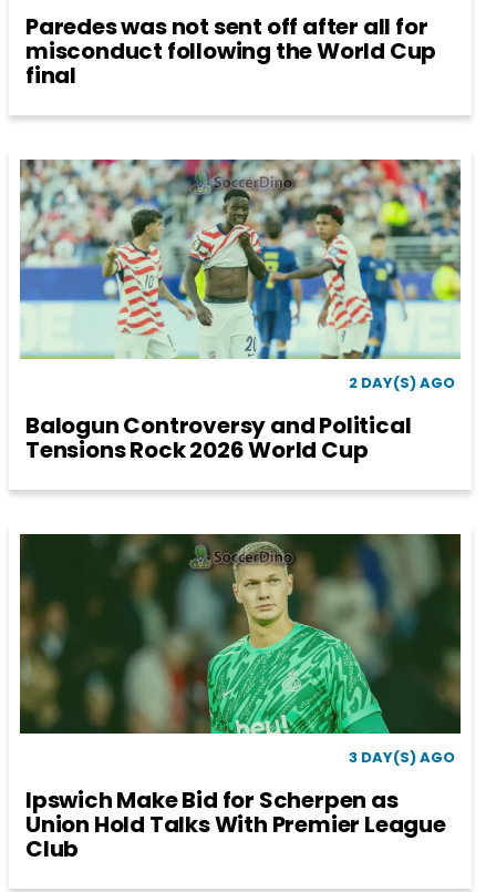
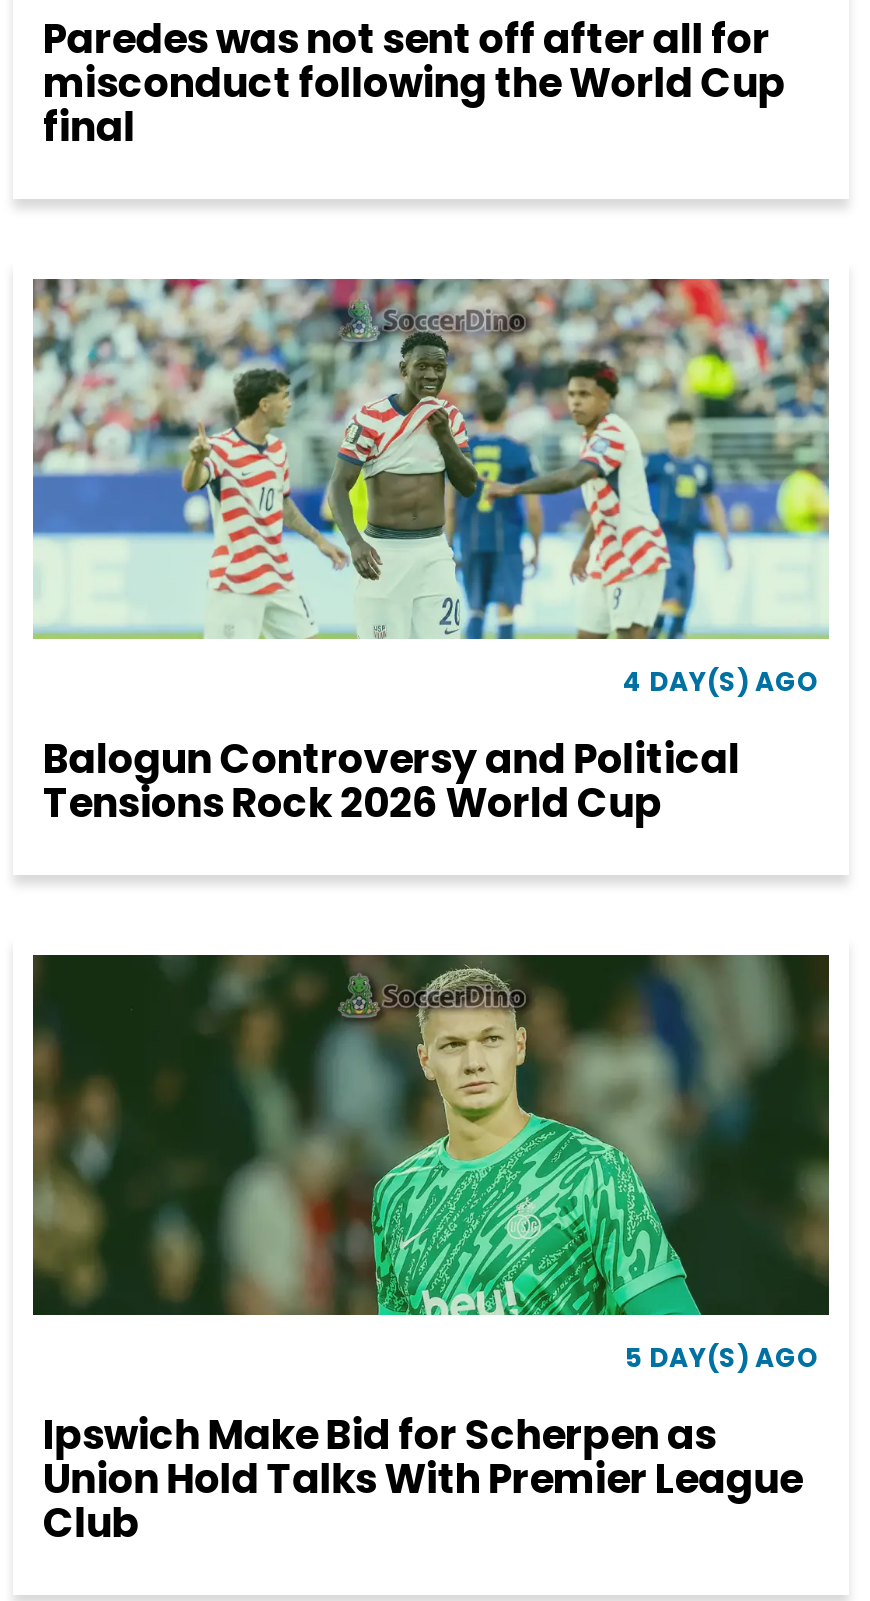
- 2 DAY(S) AGO
+ 4 DAY(S) AGO

- 3 DAY(S) AGO
+ 5 DAY(S) AGO
